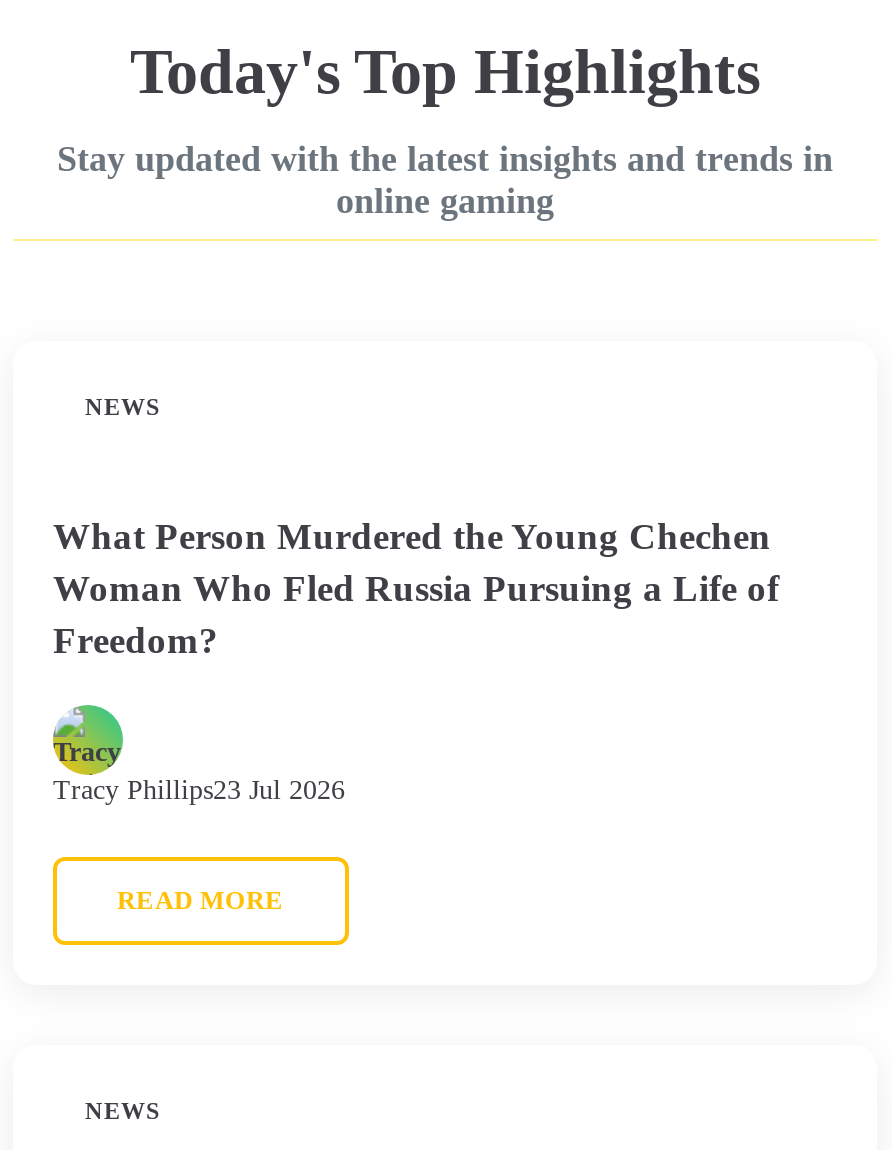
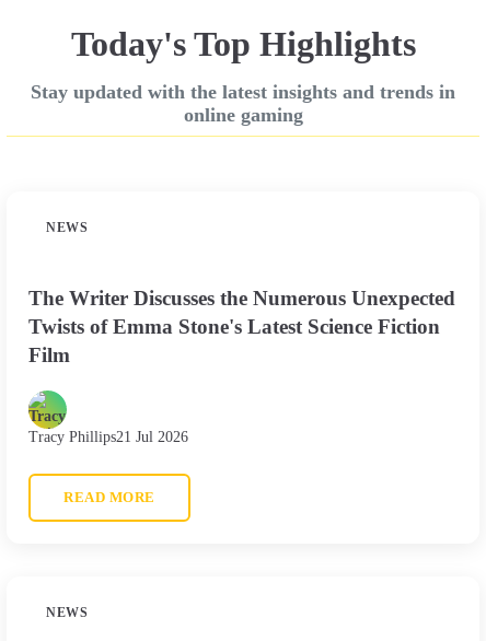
- What Person Murdered the Young Chechen
- Woman Who Fled Russia Pursuing a Life of
- Freedom?
+ The Writer Discusses the Numerous Unexpected
+ Twists of Emma Stone's Latest Science Fiction
+ Film

- Tracy Phillips23 Jul 2026
+ Tracy Phillips21 Jul 2026
